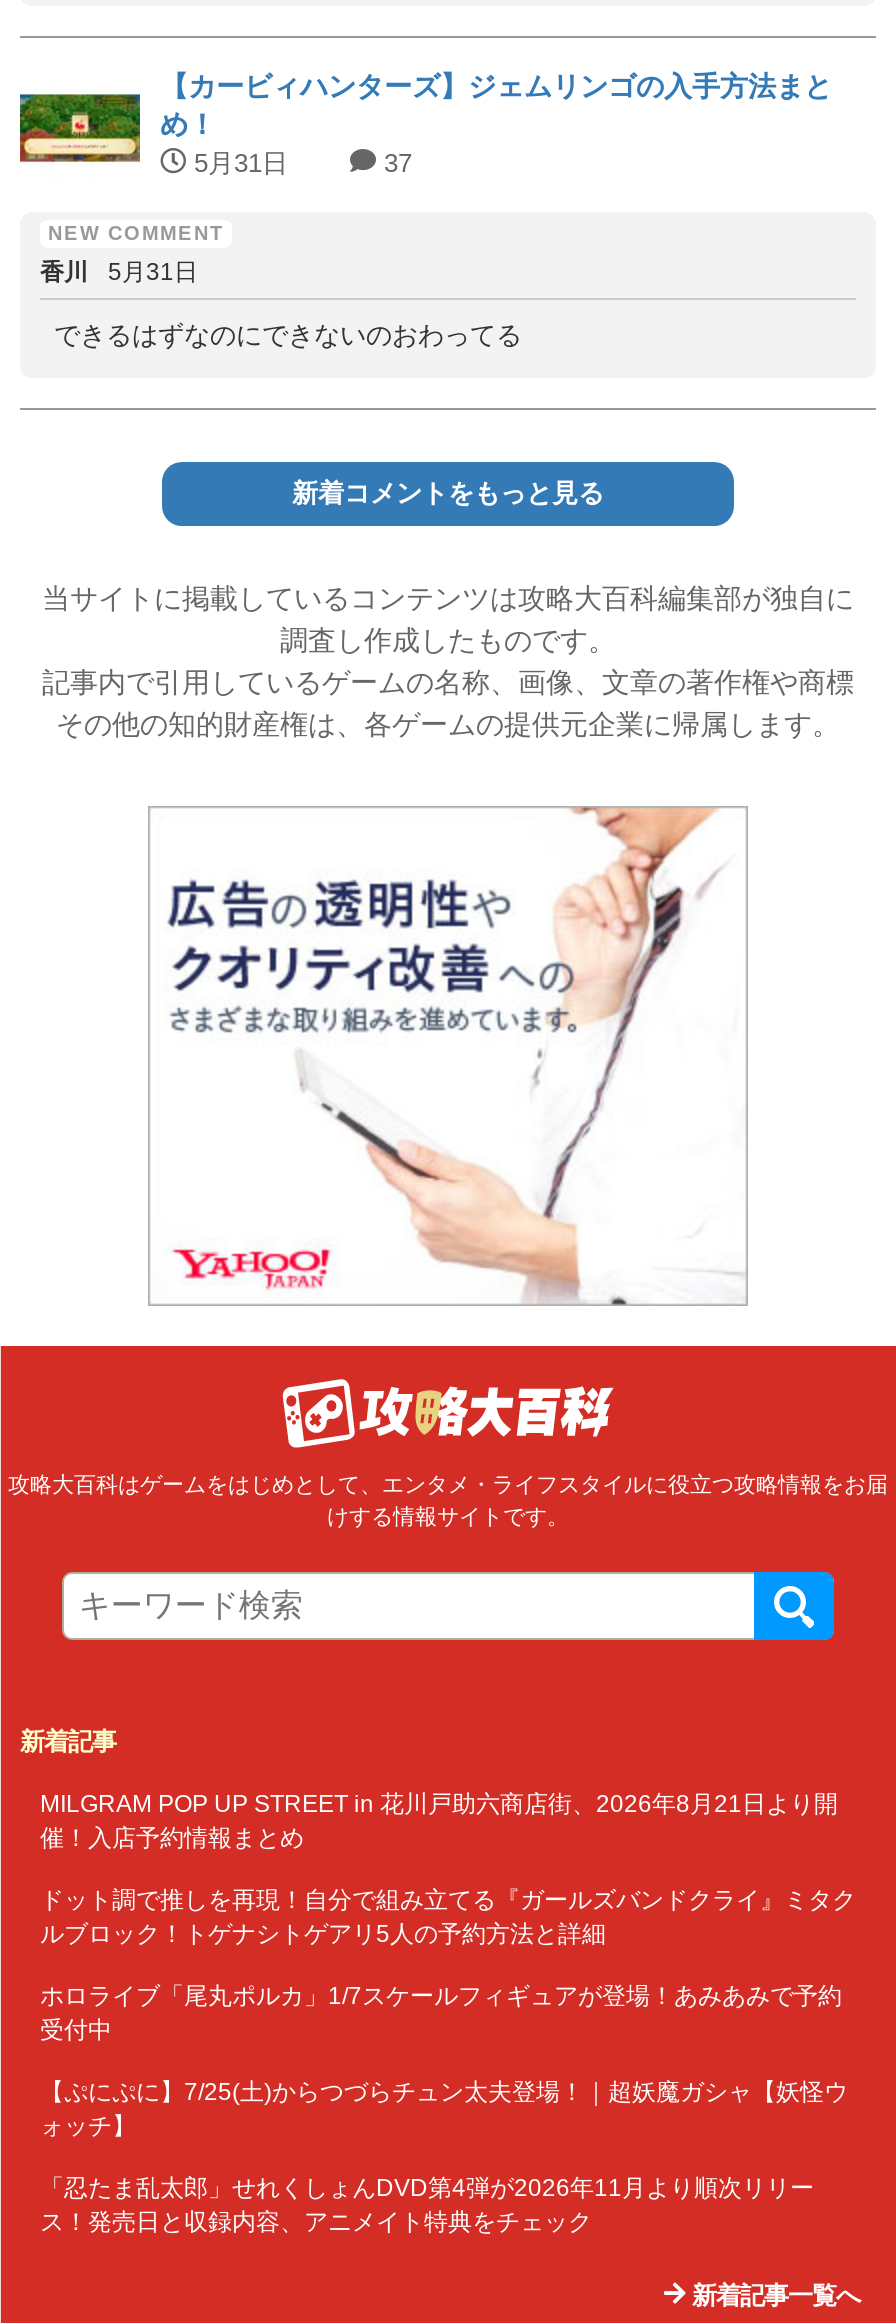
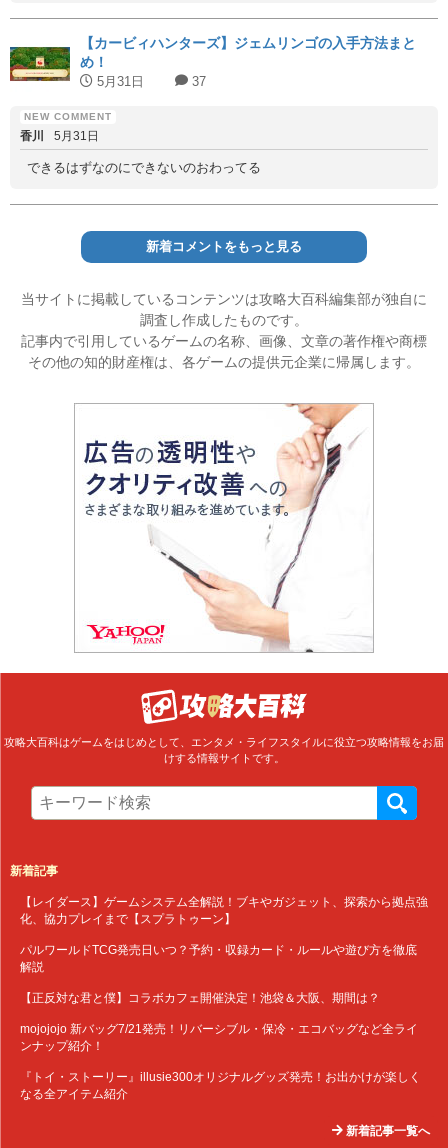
- MILGRAM POP UP STREET in 花川戸助六商店街、2026年8月21日より開
- 催！入店予約情報まとめ
+ 【レイダース】ゲームシステム全解説！ブキやガジェット、探索から拠点強
+ 化、協力プレイまで【スプラトゥーン】

- ドット調で推しを再現！自分で組み立てる『ガールズバンドクライ』ミタク
- ルブロック！トゲナシトゲアリ5人の予約方法と詳細
+ パルワールドTCG発売日いつ？予約・収録カード・ルールや遊び方を徹底
+ 解説

- ホロライブ「尾丸ポルカ」1/7スケールフィギュアが登場！あみあみで予約
- 受付中
+ 【正反対な君と僕】コラボカフェ開催決定！池袋＆大阪、期間は？

- 【ぷにぷに】7/25(土)からつづらチュン太夫登場！｜超妖魔ガシャ【妖怪ウ
- ォッチ】
+ mojojojo 新バッグ7/21発売！リバーシブル・保冷・エコバッグなど全ライ
+ ンナップ紹介！

- 「忍たま乱太郎」せれくしょんDVD第4弾が2026年11月より順次リリー
- ス！発売日と収録内容、アニメイト特典をチェック
+ 『トイ・ストーリー』illusie300オリジナルグッズ発売！お出かけが楽しく
+ なる全アイテム紹介
